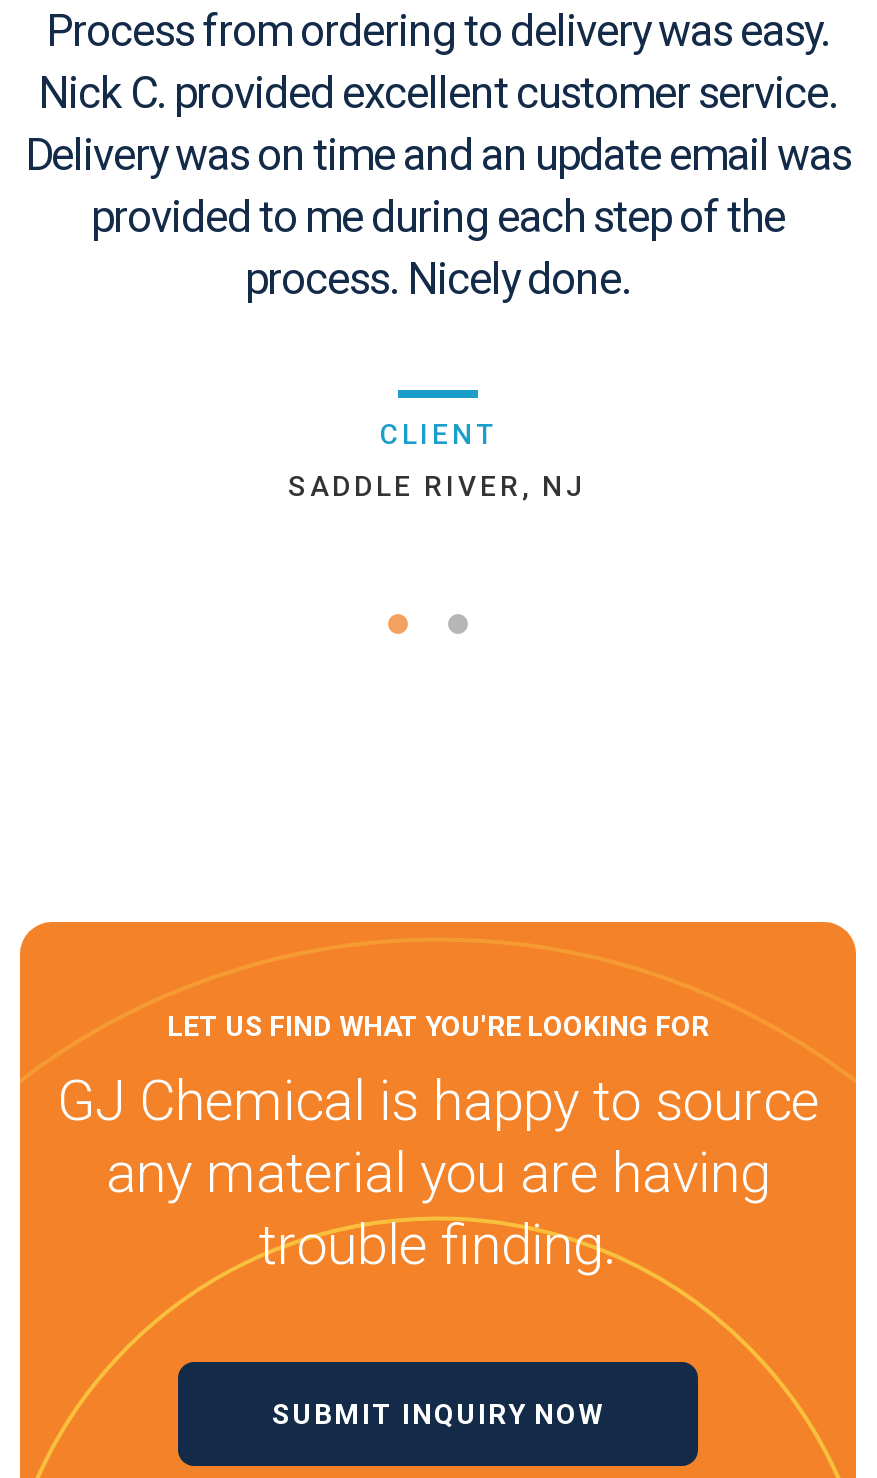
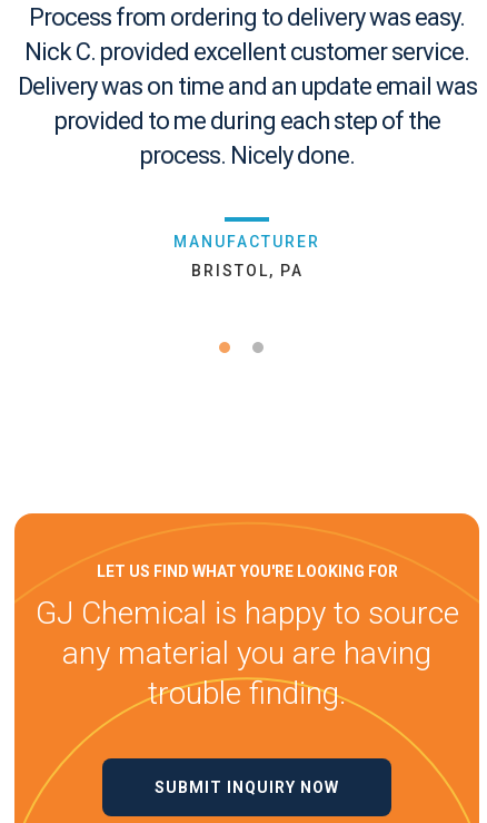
- CLIENT
+ MANUFACTURER

- SADDLE RIVER, NJ
+ BRISTOL, PA
